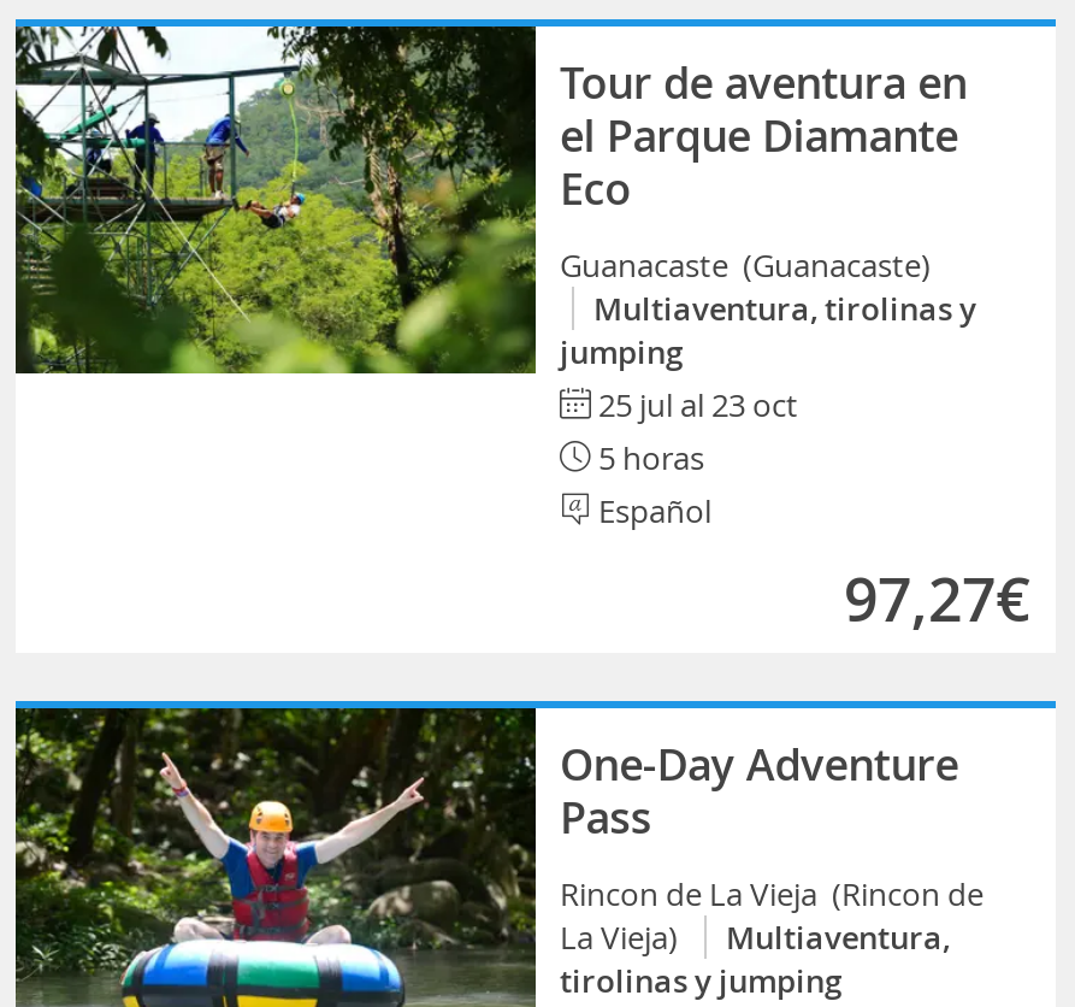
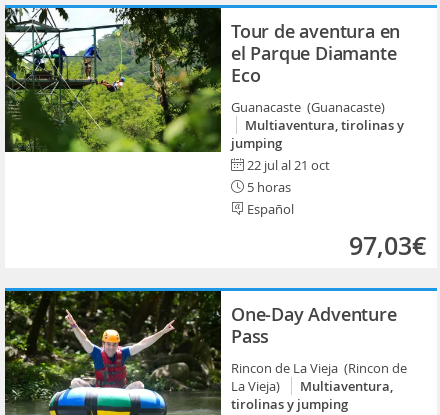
- 25 jul al 23 oct
+ 22 jul al 21 oct

- 97,27€
+ 97,03€
